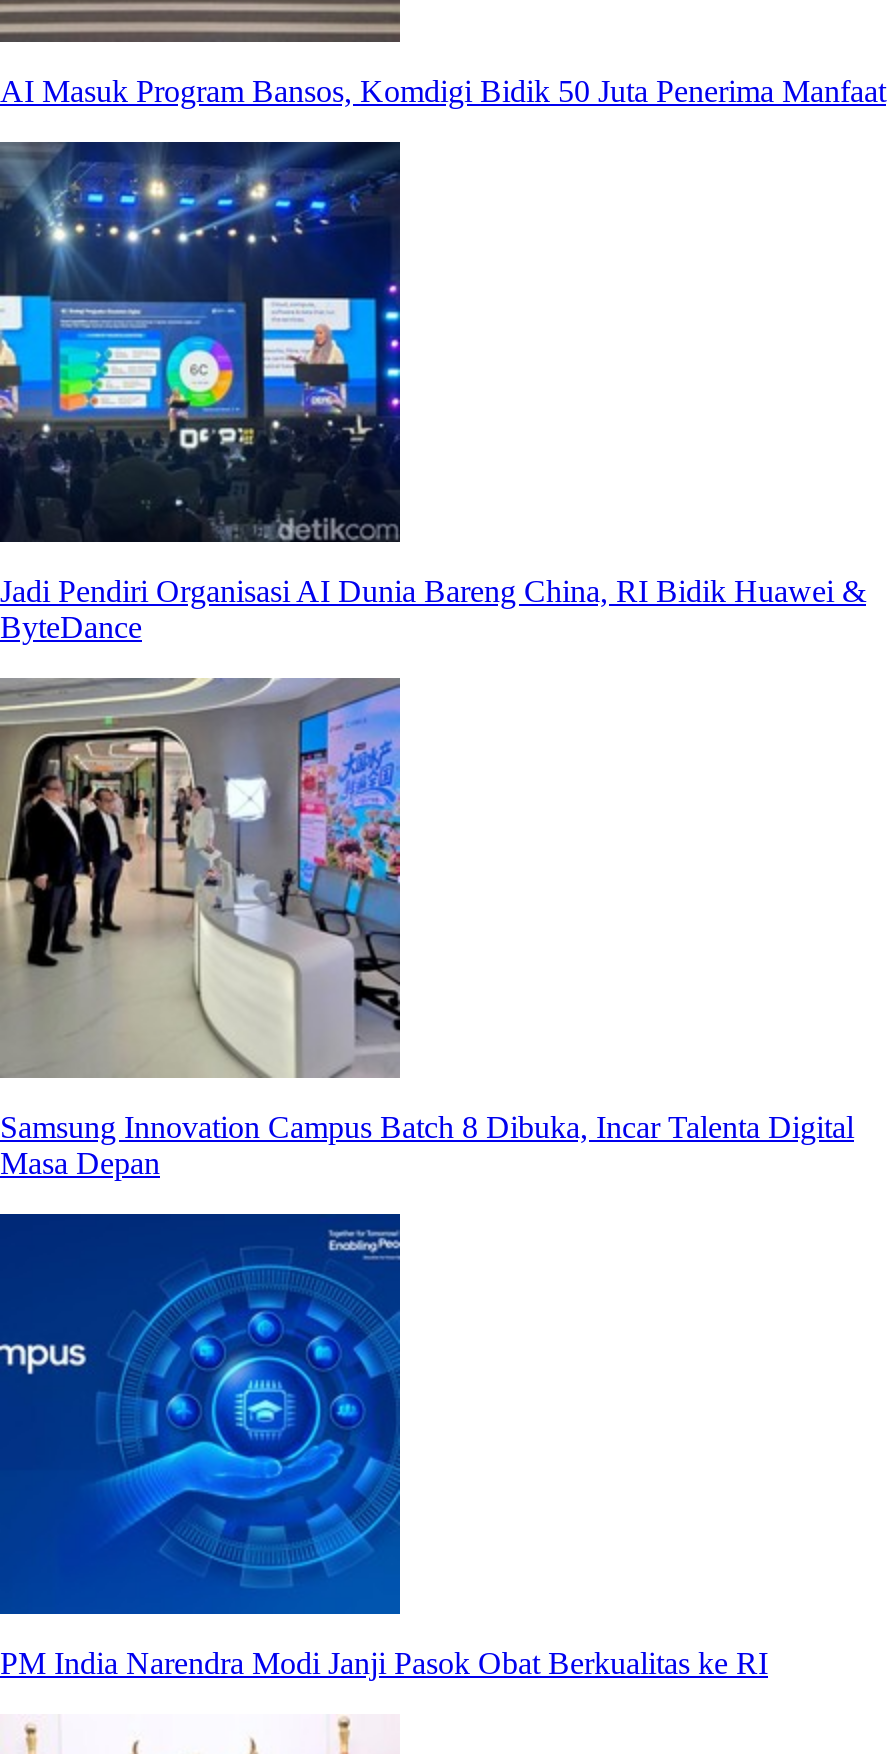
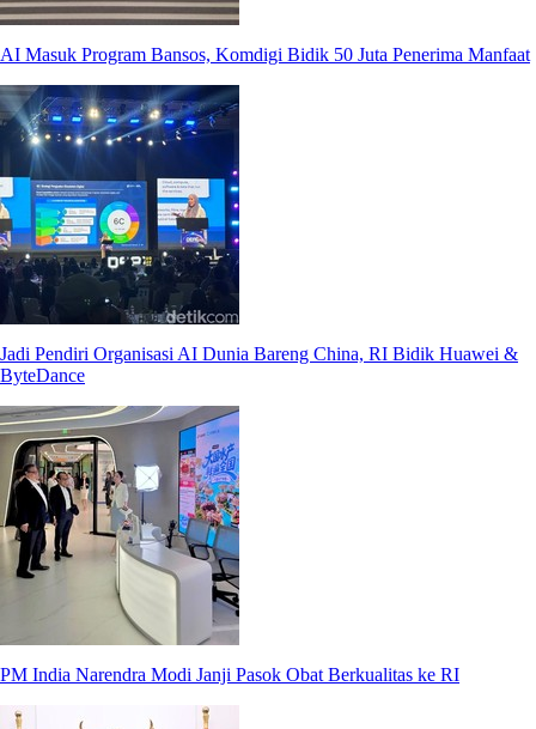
- Samsung Innovation Campus Batch 8 Dibuka, Incar Talenta Digital
- Masa Depan

- [image]
